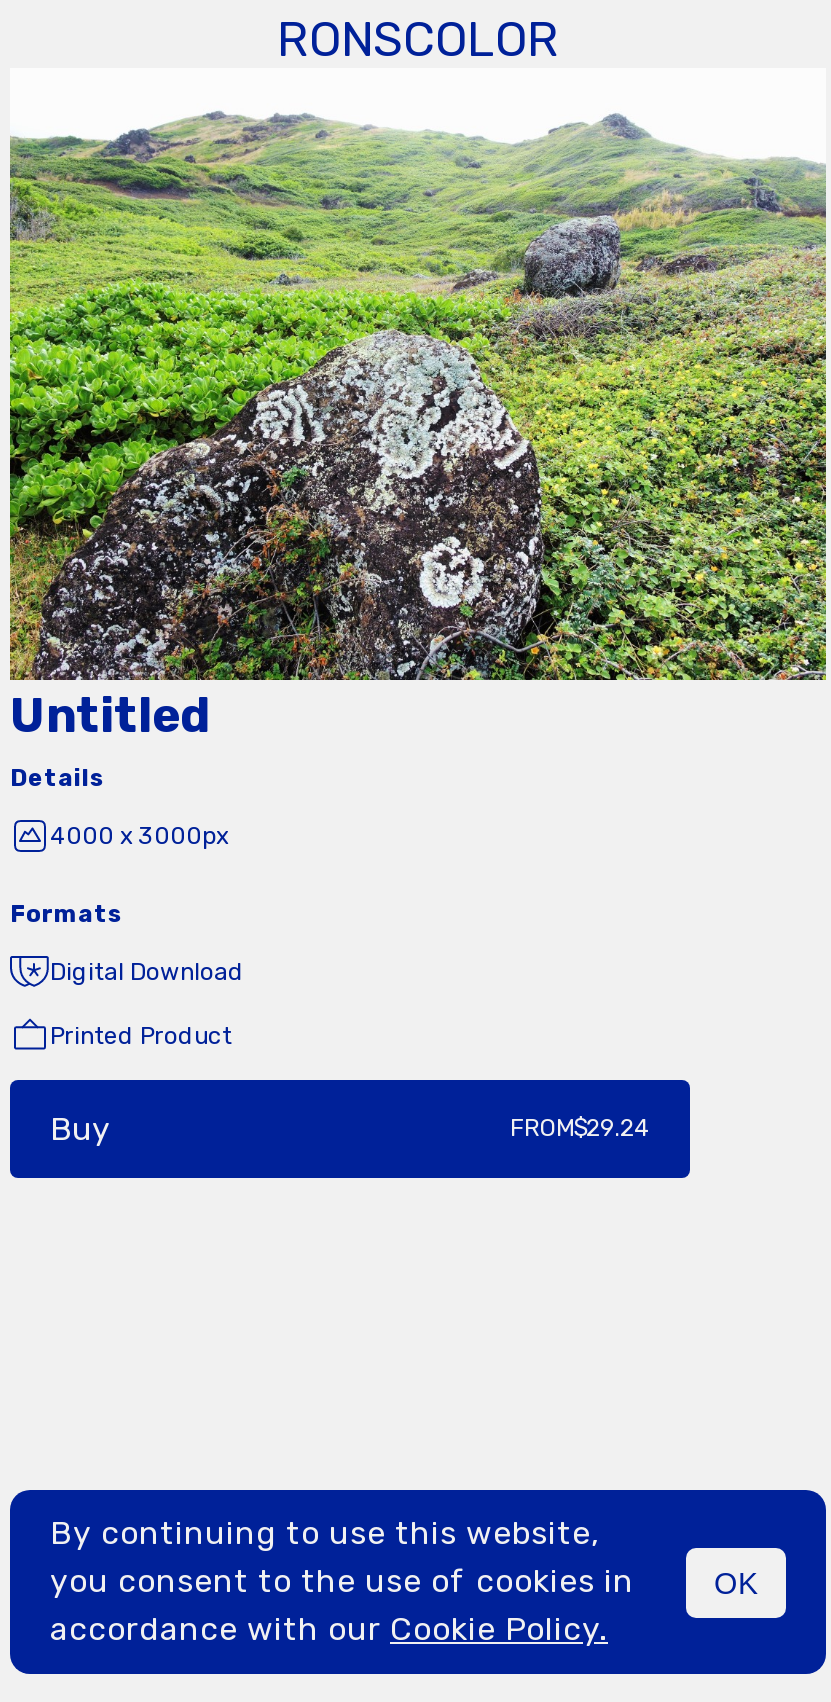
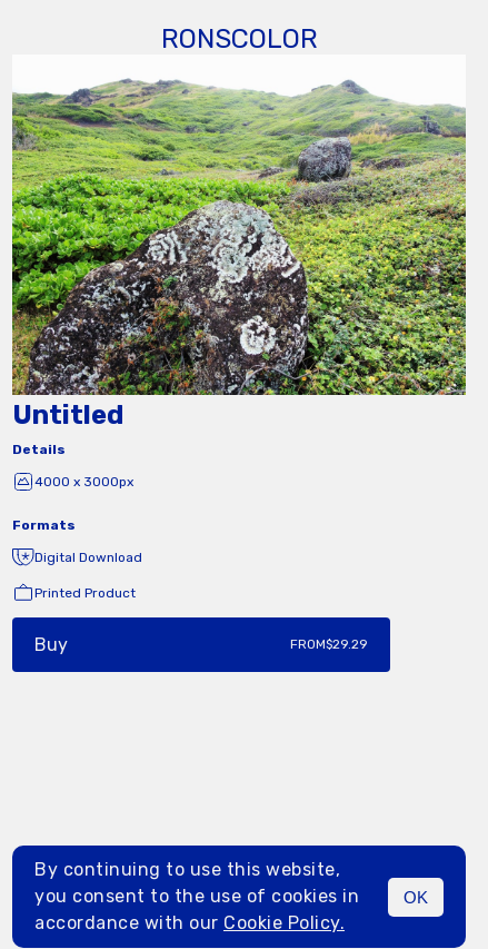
- FROM$29.24
+ FROM$29.29
